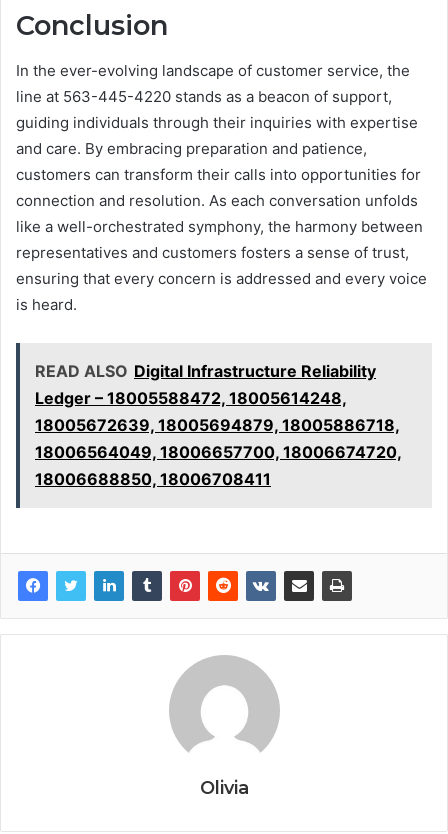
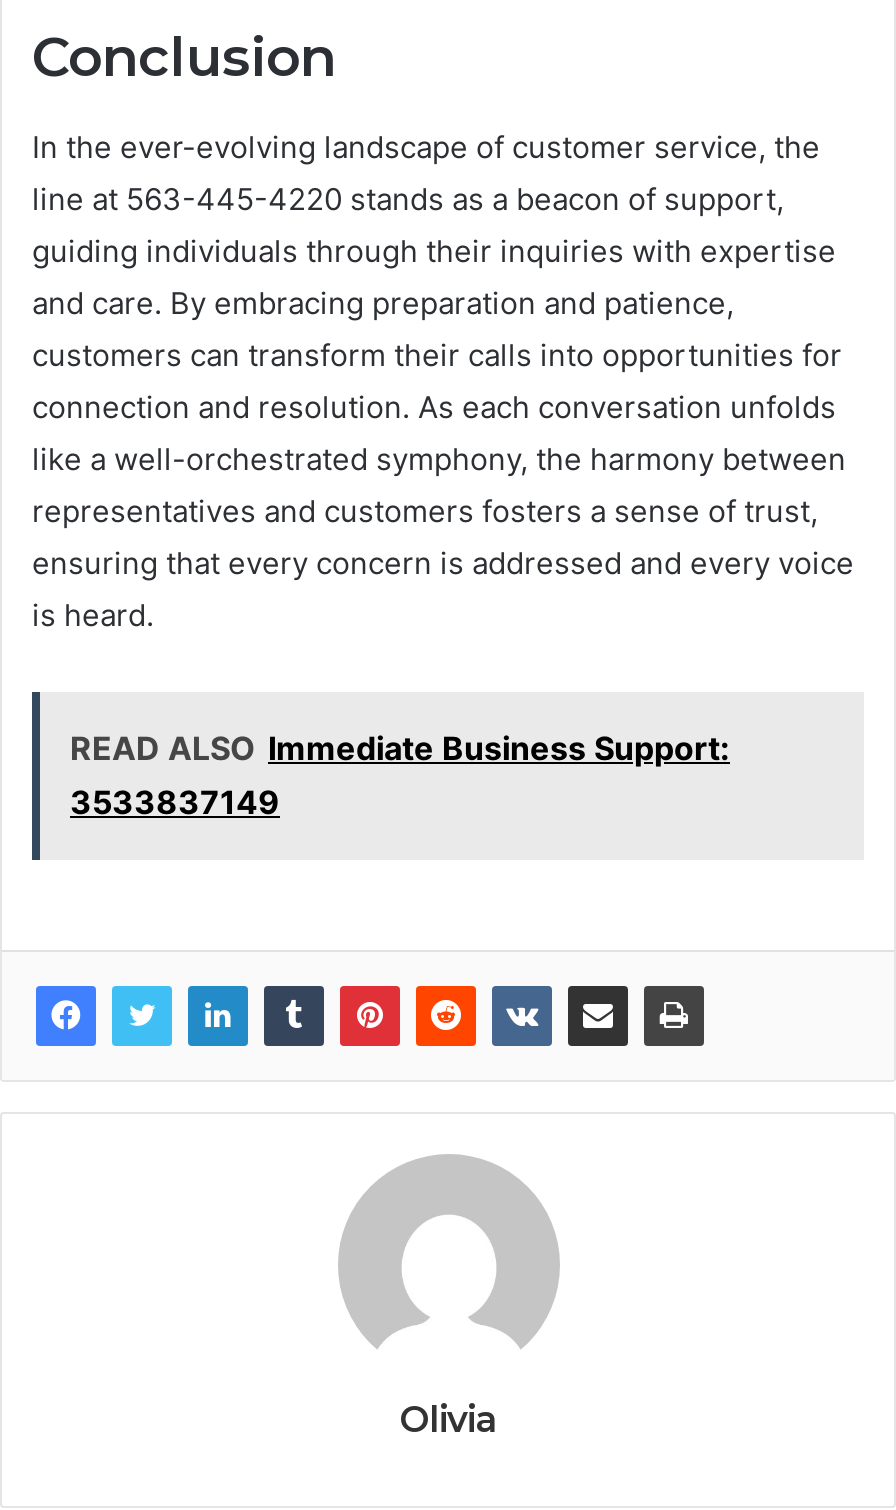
- READ ALSO Digital Infrastructure Reliability
- Ledger – 18005588472, 18005614248,
- 18005672639, 18005694879, 18005886718,
- 18006564049, 18006657700, 18006674720,
- 18006688850, 18006708411
+ READ ALSO Immediate Business Support:
+ 3533837149
